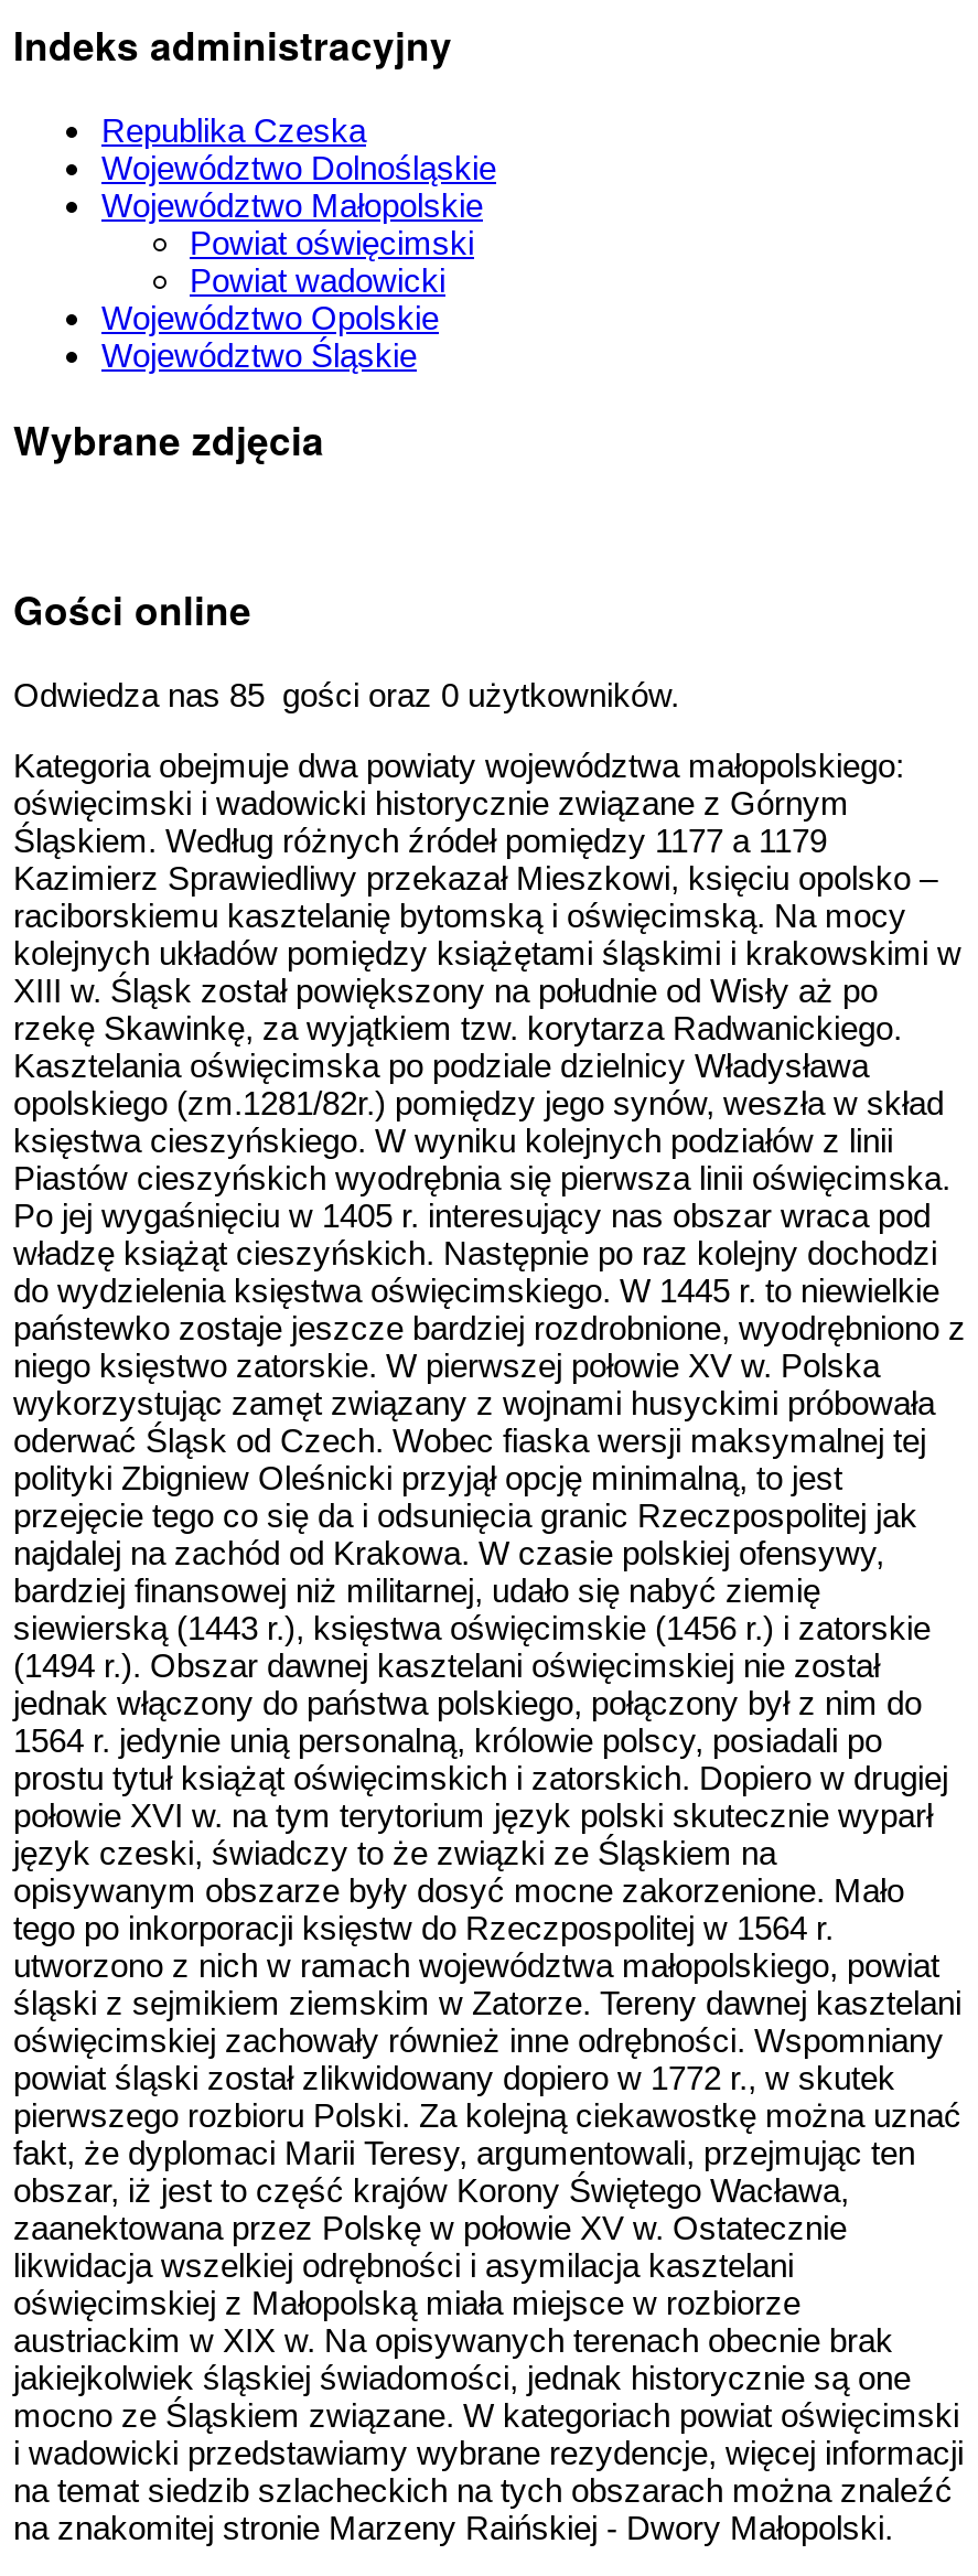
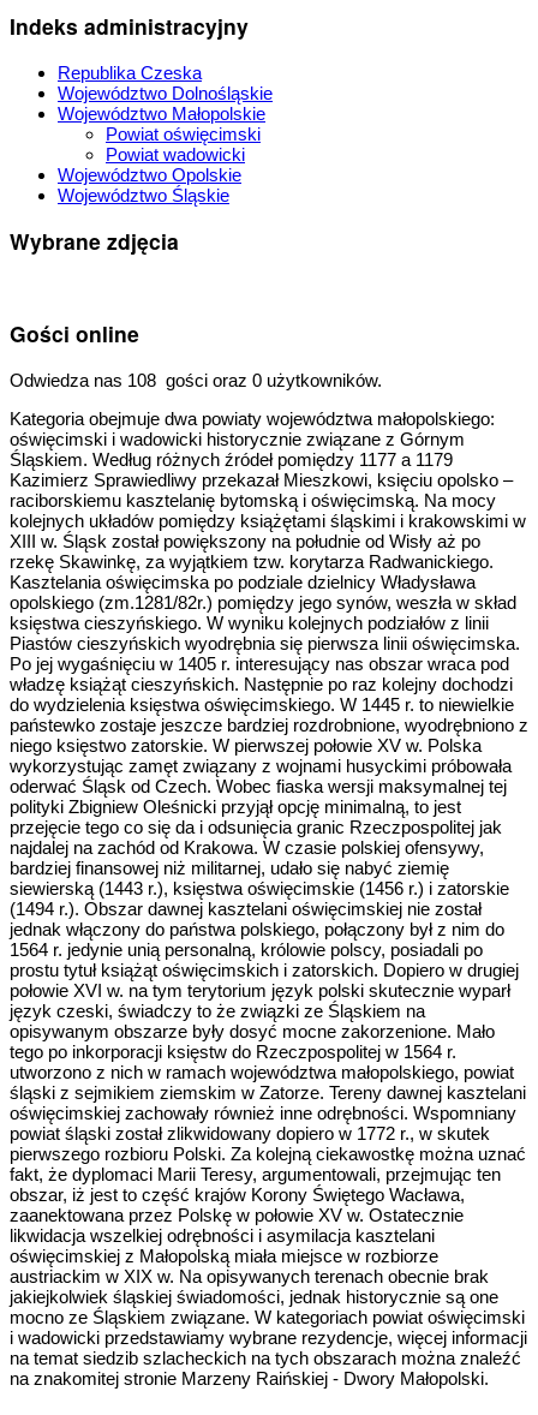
- Odwiedza nas 85 gości oraz 0 użytkowników.
+ Odwiedza nas 108 gości oraz 0 użytkowników.
